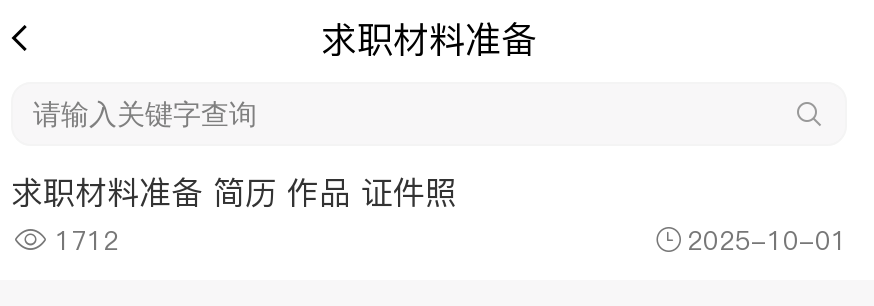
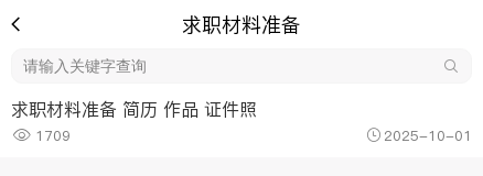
- 1712
+ 1709
